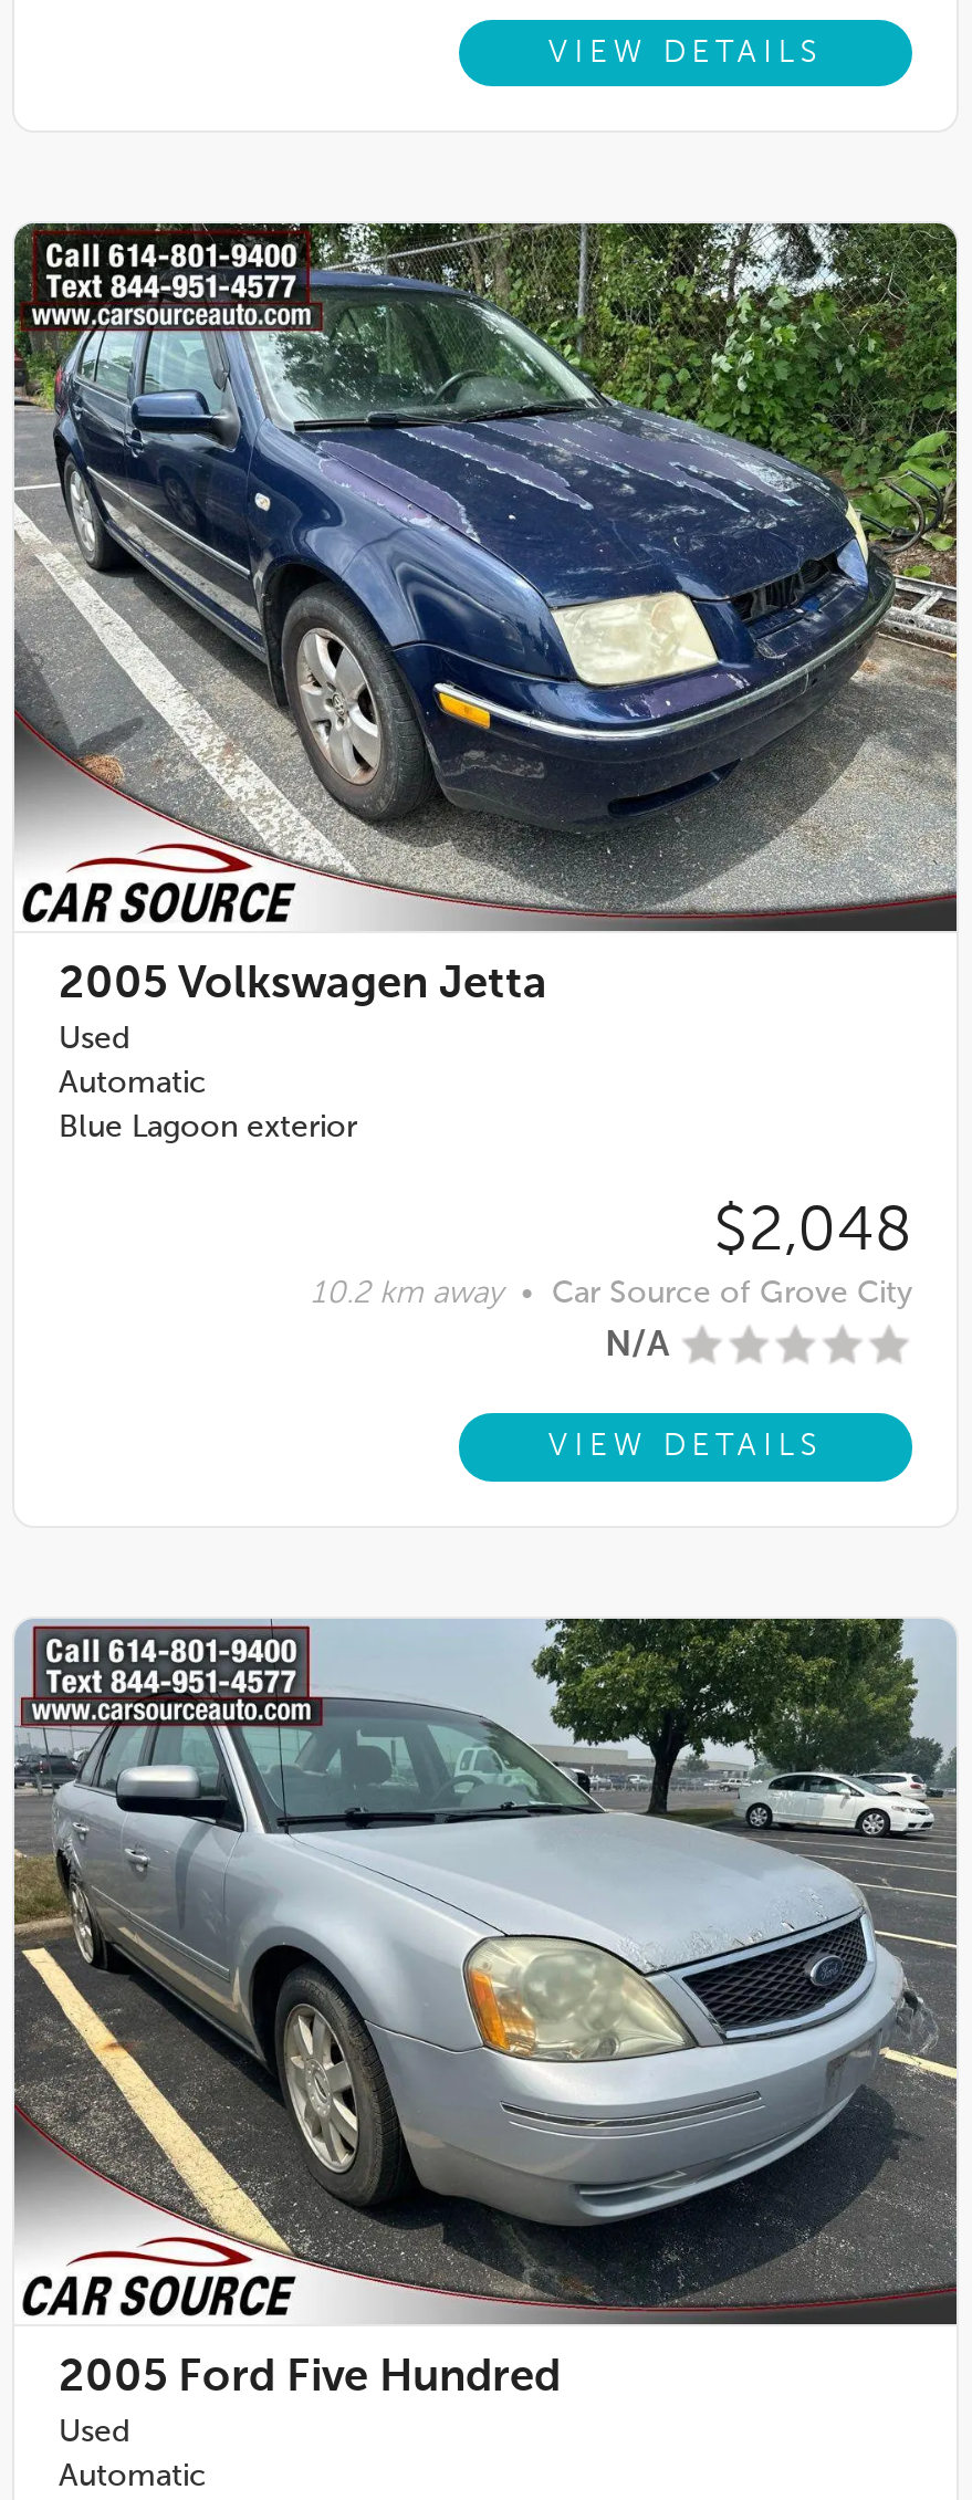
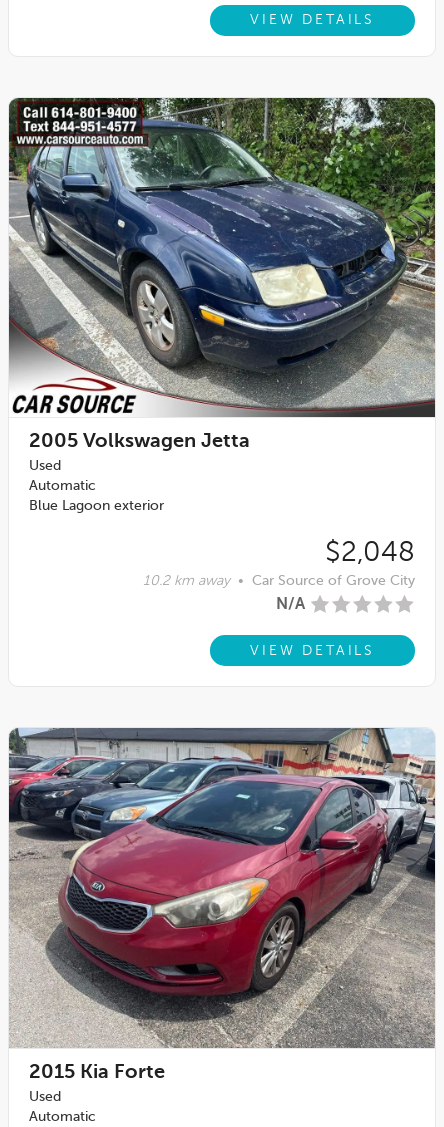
- [image]
- 2005 Ford Five Hundred
+ [image]
+ 2015 Kia Forte
